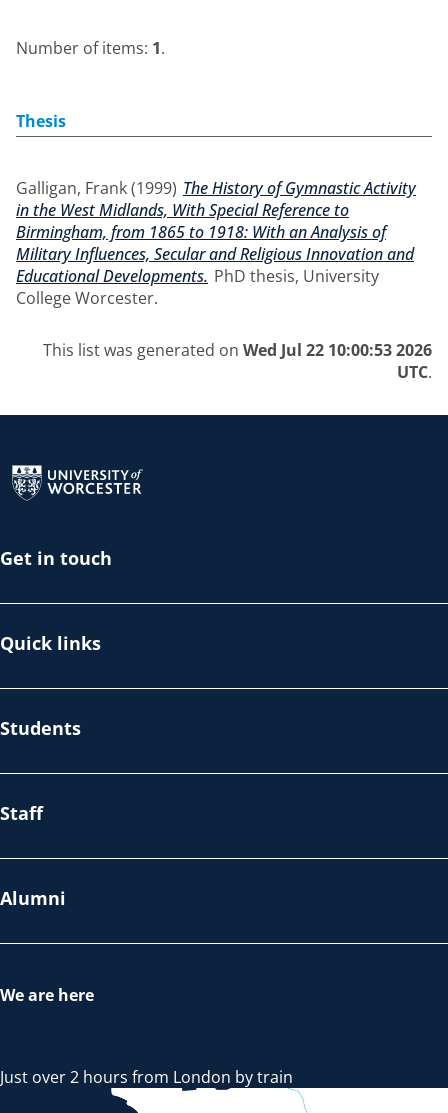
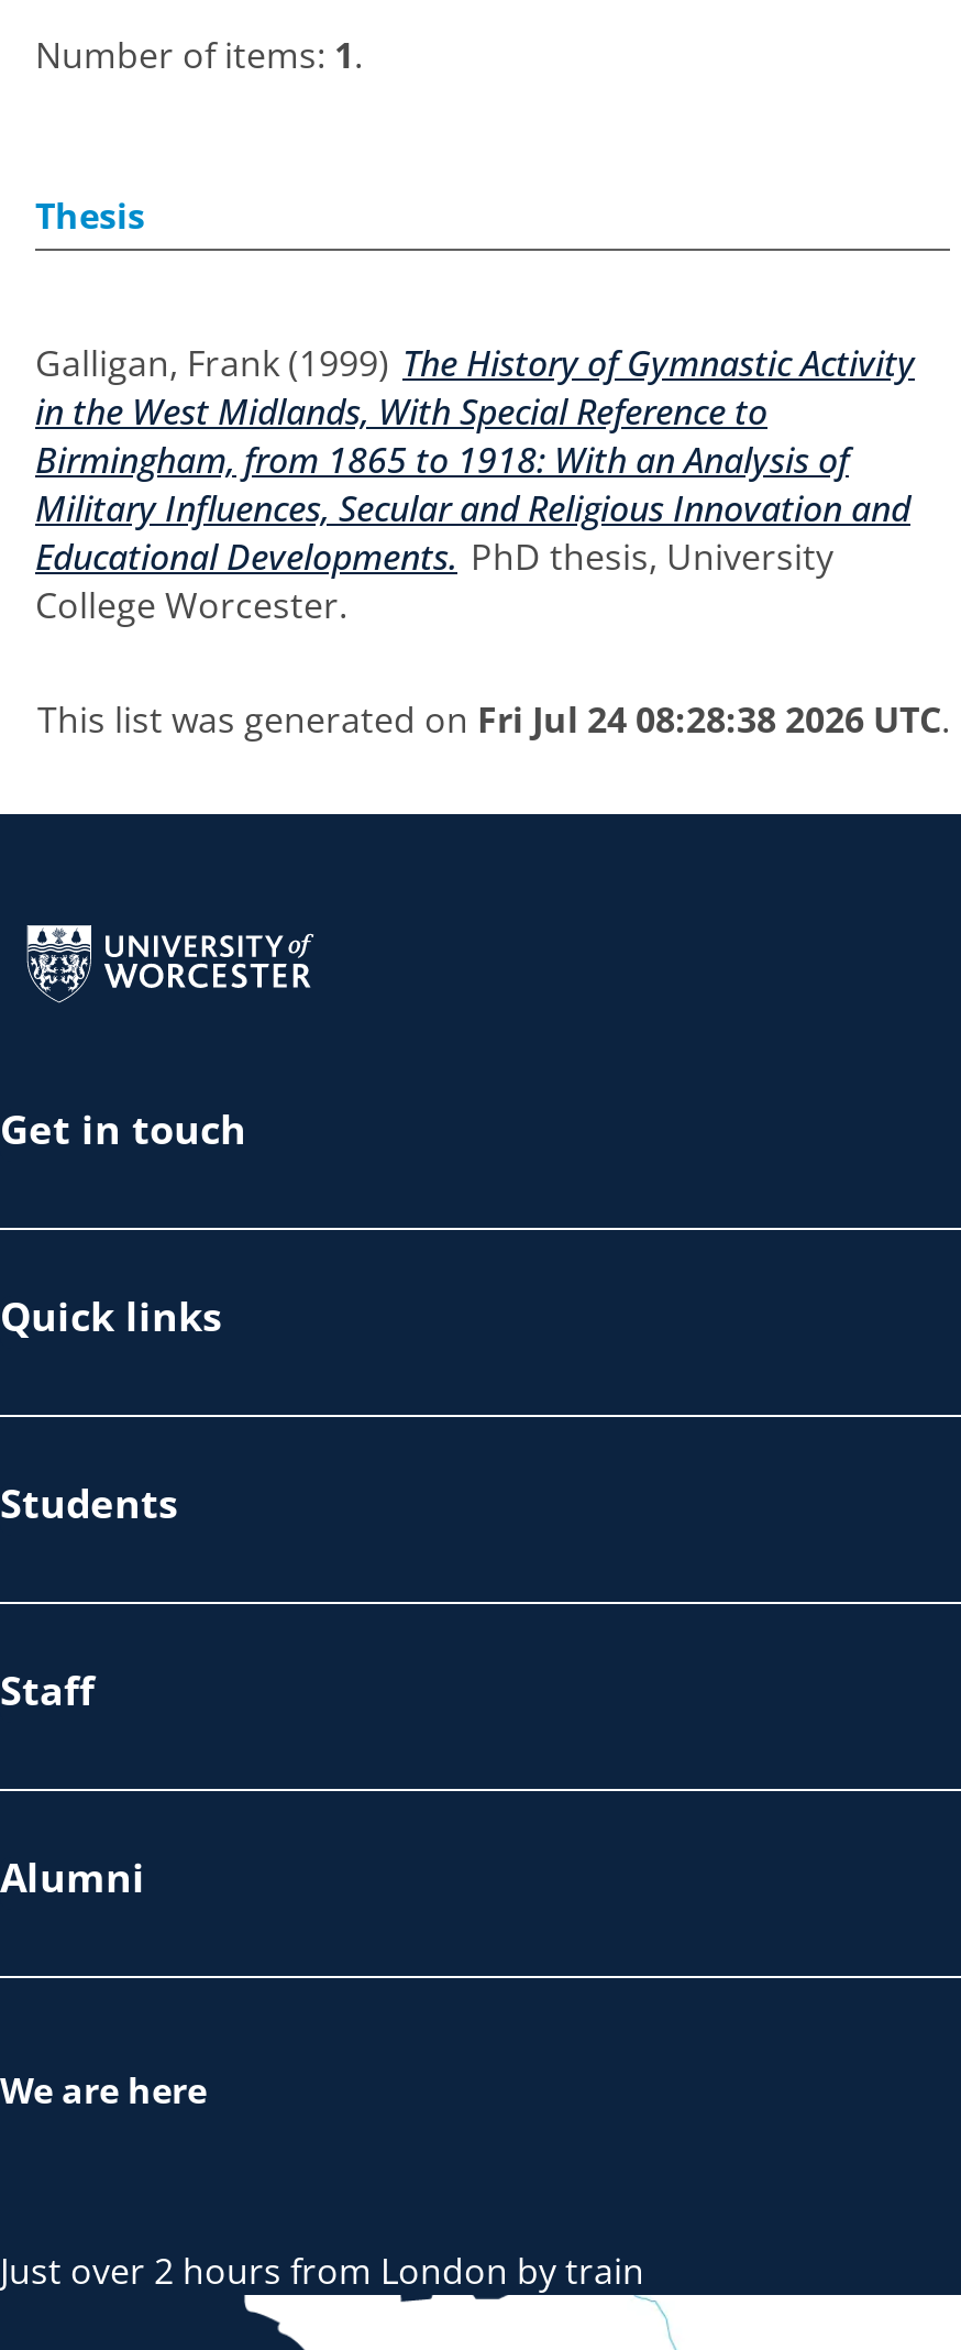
- This list was generated on Wed Jul 22 10:00:53 2026
- UTC.
+ This list was generated on Fri Jul 24 08:28:38 2026 UTC.
